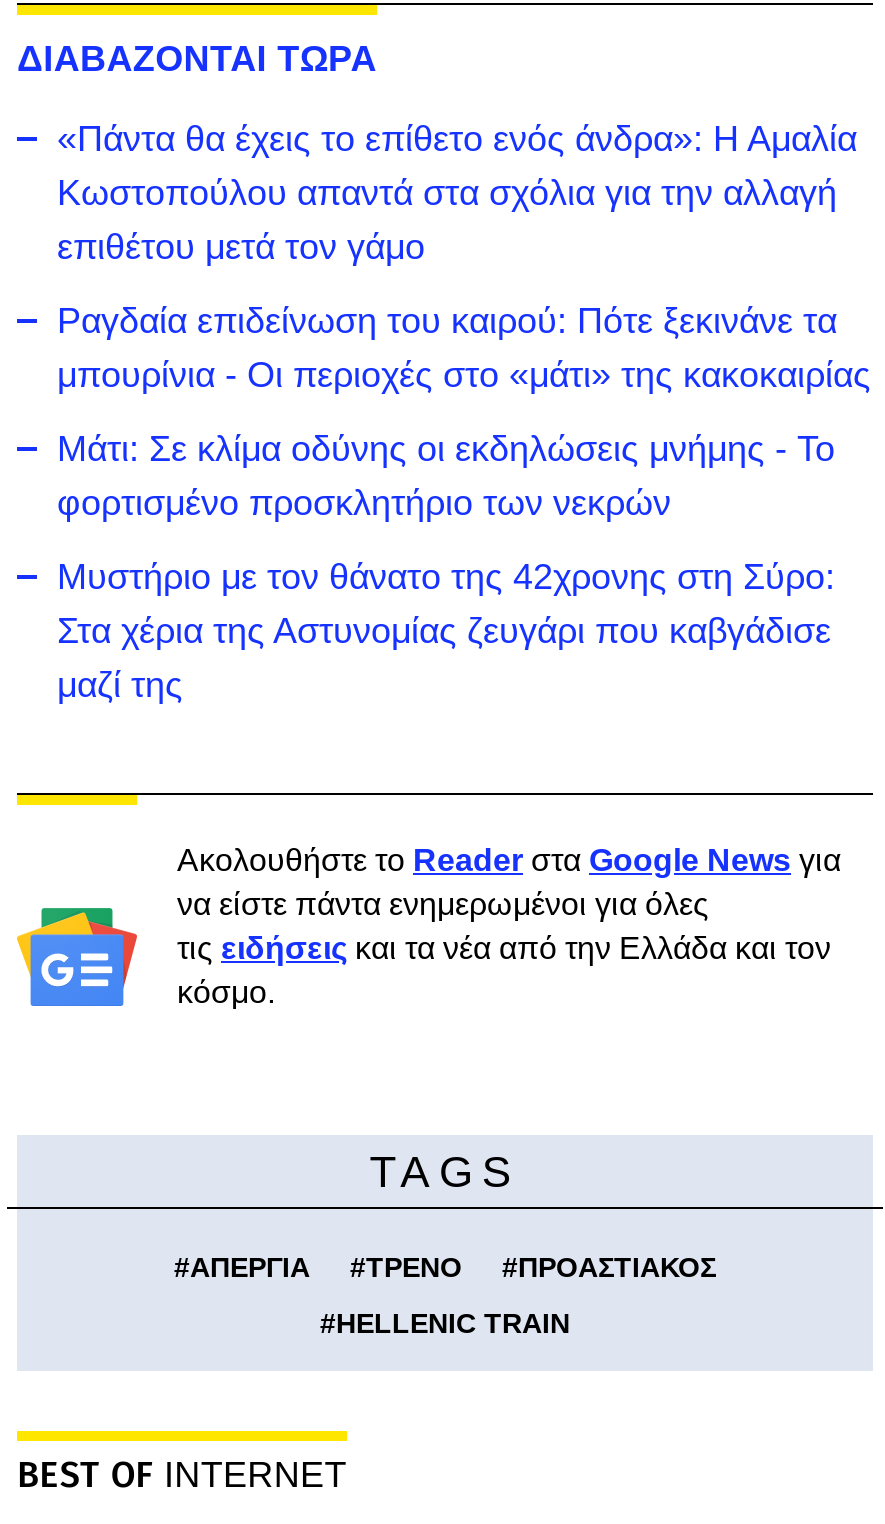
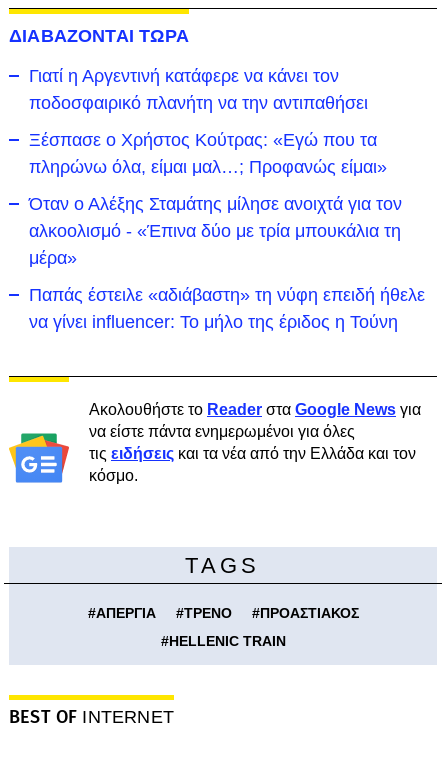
- «Πάντα θα έχεις το επίθετο ενός άνδρα»: Η Αμαλία
- Κωστοπούλου απαντά στα σχόλια για την αλλαγή
- επιθέτου μετά τον γάμο
+ Γιατί η Αργεντινή κατάφερε να κάνει τον
+ ποδοσφαιρικό πλανήτη να την αντιπαθήσει

- Ραγδαία επιδείνωση του καιρού: Πότε ξεκινάνε τα
- μπουρίνια - Οι περιοχές στο «μάτι» της κακοκαιρίας
+ Ξέσπασε ο Χρήστος Κούτρας: «Εγώ που τα
+ πληρώνω όλα, είμαι μαλ…; Προφανώς είμαι»

- Μάτι: Σε κλίμα οδύνης οι εκδηλώσεις μνήμης - Το
- φορτισμένο προσκλητήριο των νεκρών
+ Όταν ο Αλέξης Σταμάτης μίλησε ανοιχτά για τον
+ αλκοολισμό - «Έπινα δύο με τρία μπουκάλια τη
+ μέρα»

- Μυστήριο με τον θάνατο της 42χρονης στη Σύρο:
- Στα χέρια της Αστυνομίας ζευγάρι που καβγάδισε
- μαζί της
+ Παπάς έστειλε «αδιάβαστη» τη νύφη επειδή ήθελε
+ να γίνει influencer: Το μήλο της έριδος η Τούνη
